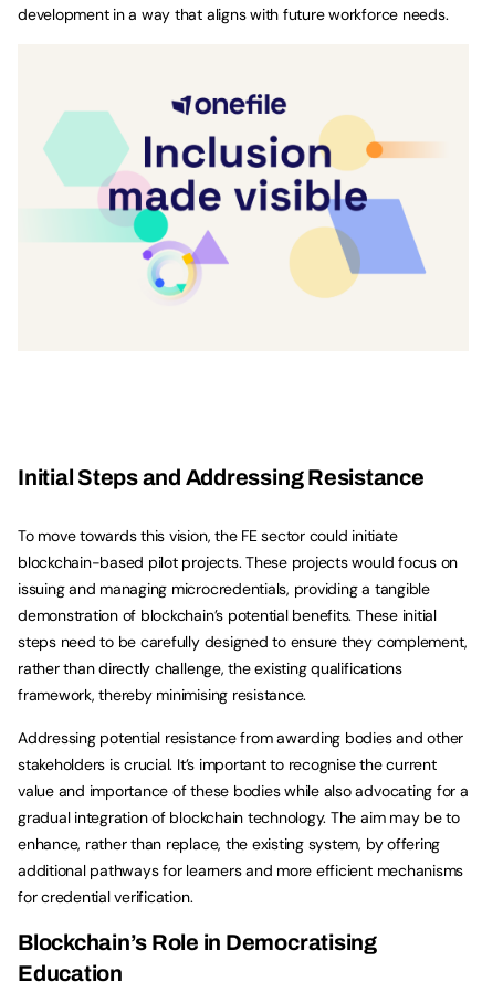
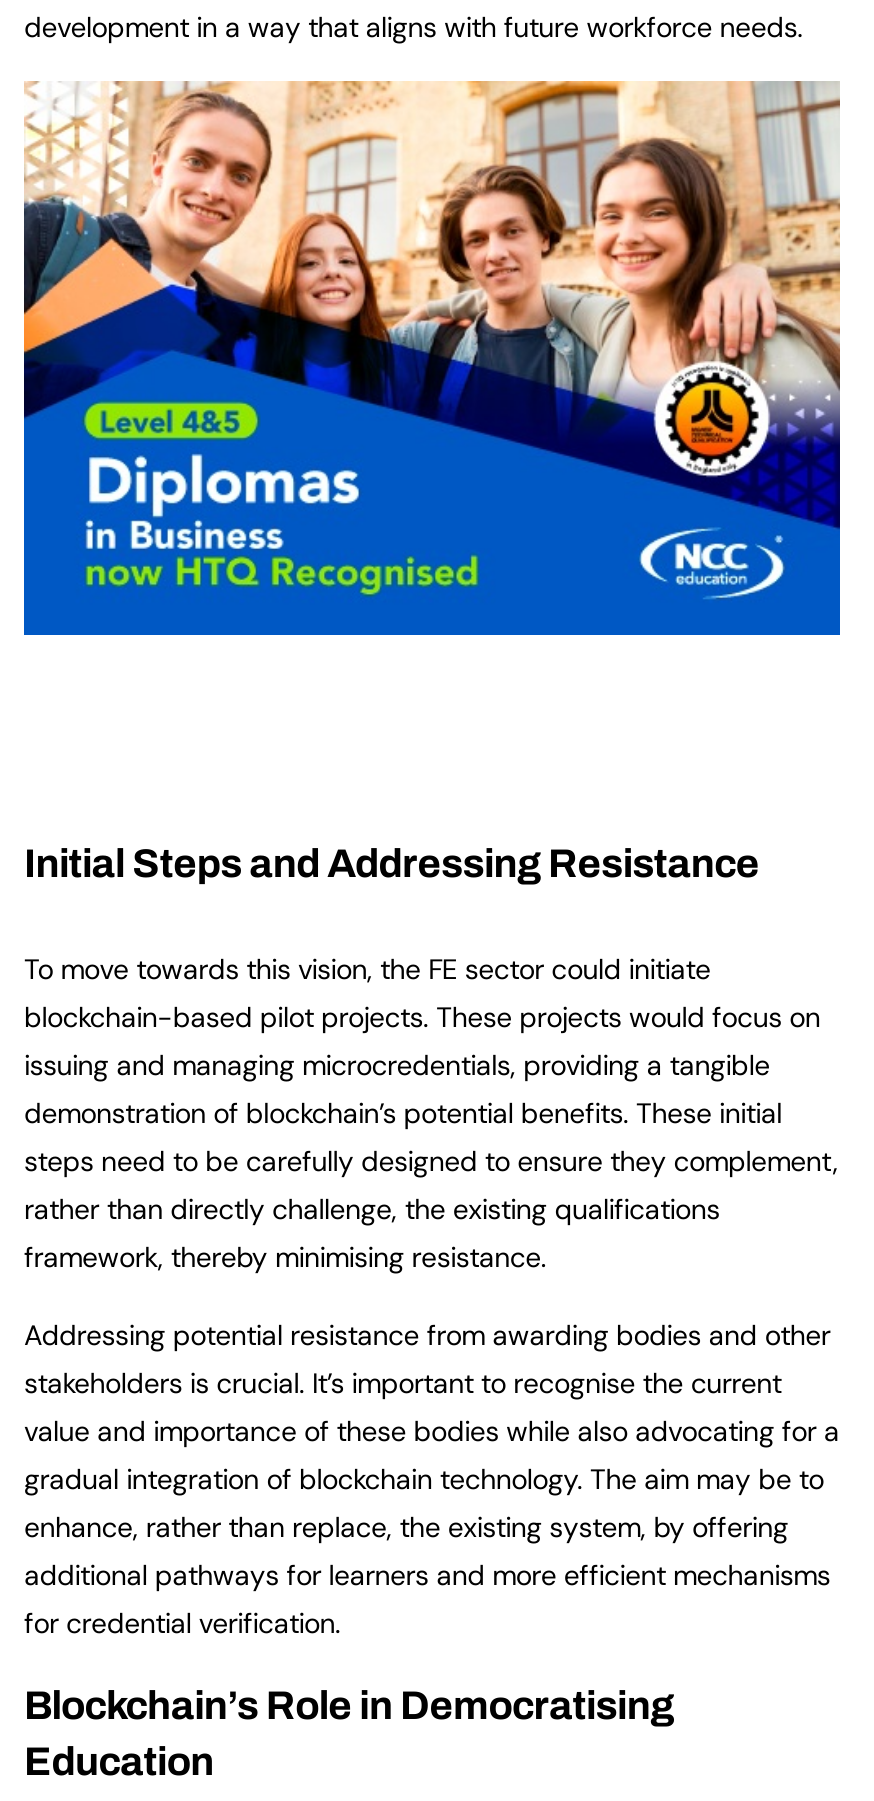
- [image]
+ [image]
